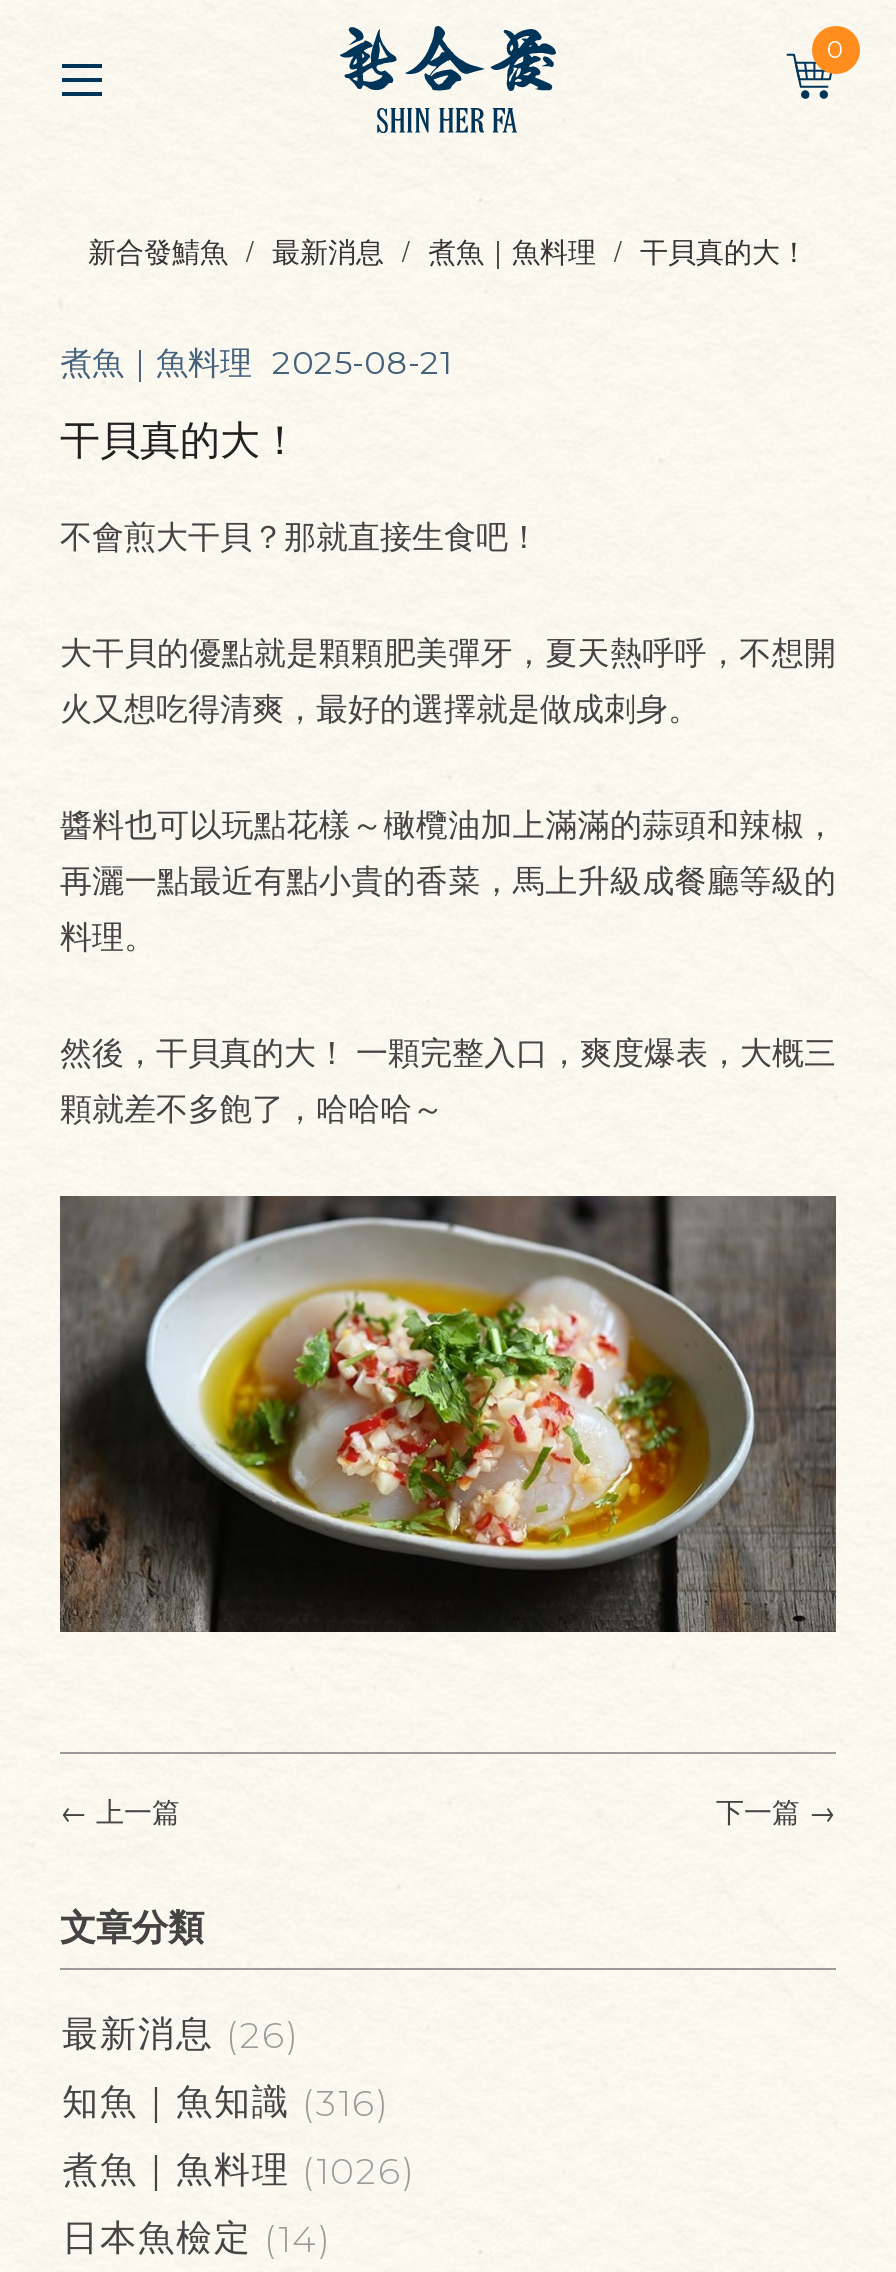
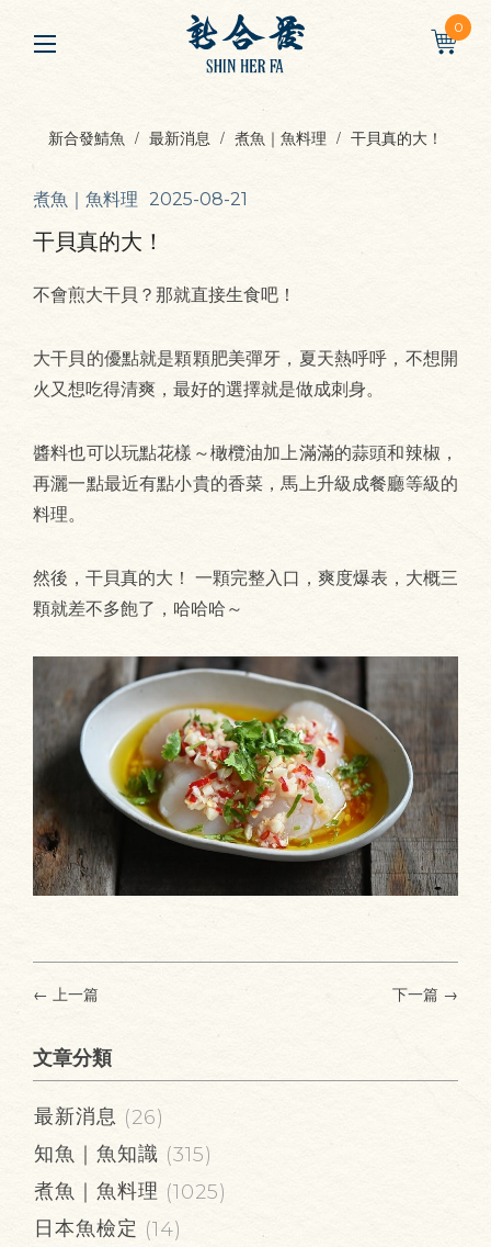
- 知魚｜魚知識(316)
+ 知魚｜魚知識(315)

- 煮魚｜魚料理(1026)
+ 煮魚｜魚料理(1025)
